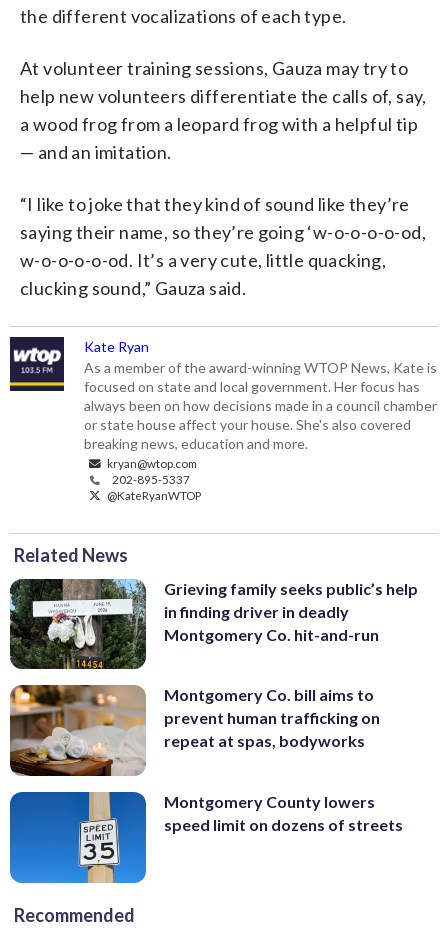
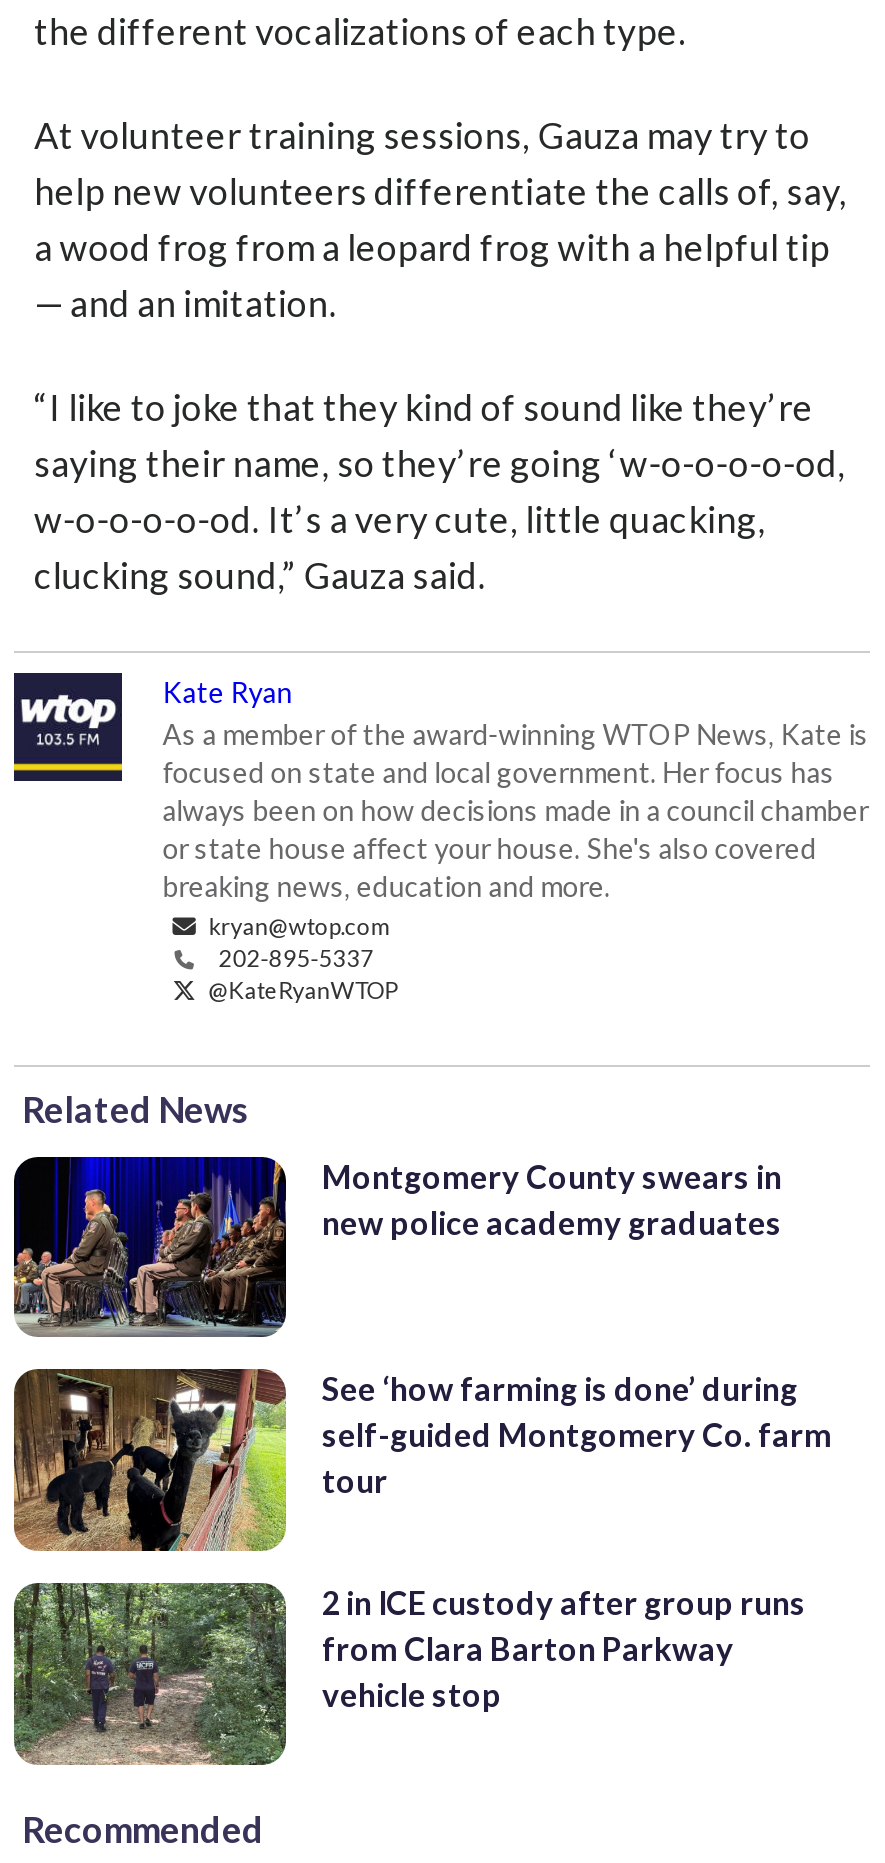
- [image]
- Grieving family seeks public’s help
- in finding driver in deadly
- Montgomery Co. hit-and-run
+ [image]
+ Montgomery County swears in
+ new police academy graduates

- [image]
- Montgomery Co. bill aims to
- prevent human trafficking on
- repeat at spas, bodyworks
+ [image]
+ See ‘how farming is done’ during
+ self-guided Montgomery Co. farm
+ tour

- [image]
- Montgomery County lowers
- speed limit on dozens of streets
+ [image]
+ 2 in ICE custody after group runs
+ from Clara Barton Parkway
+ vehicle stop
